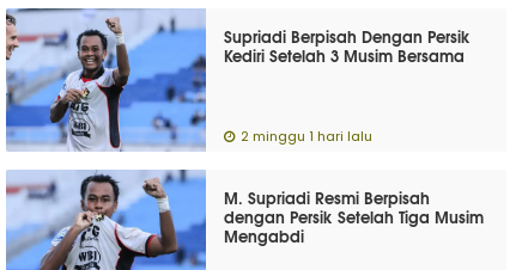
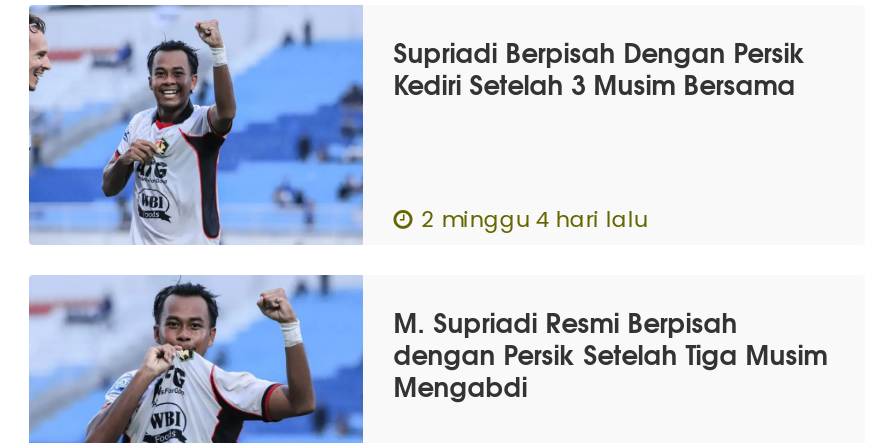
- 2 minggu 1 hari lalu
+ 2 minggu 4 hari lalu
